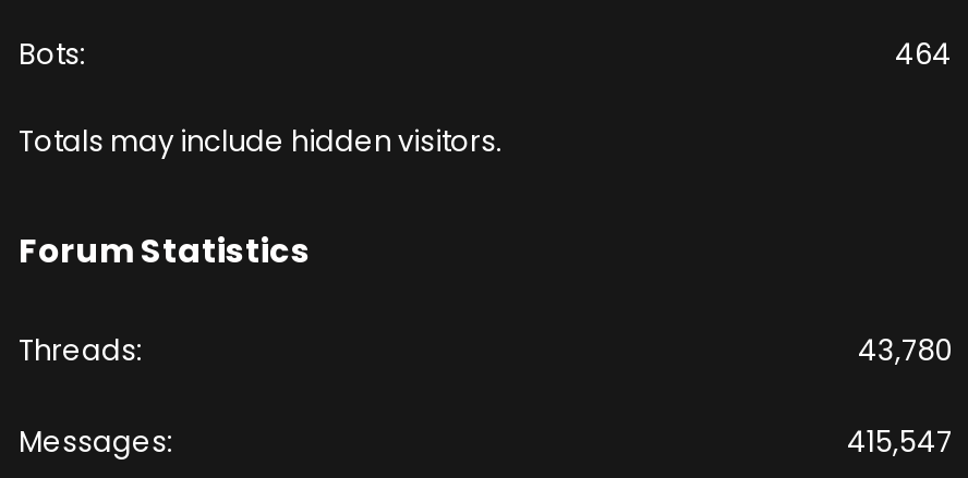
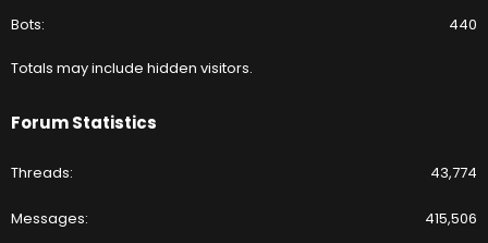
- 464
+ 440

- 43,780
+ 43,774

- 415,547
+ 415,506
